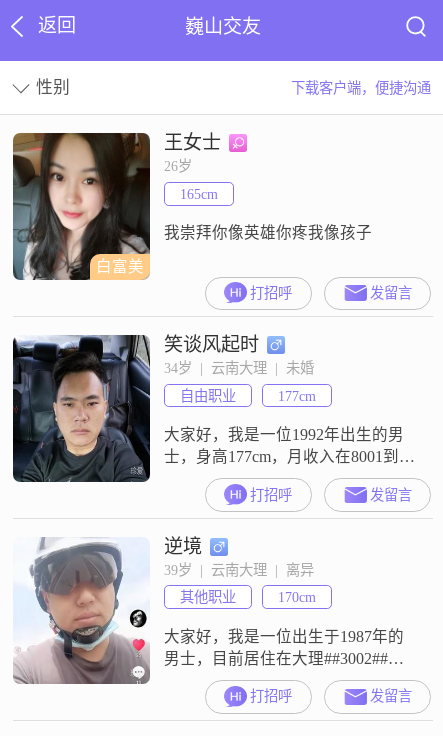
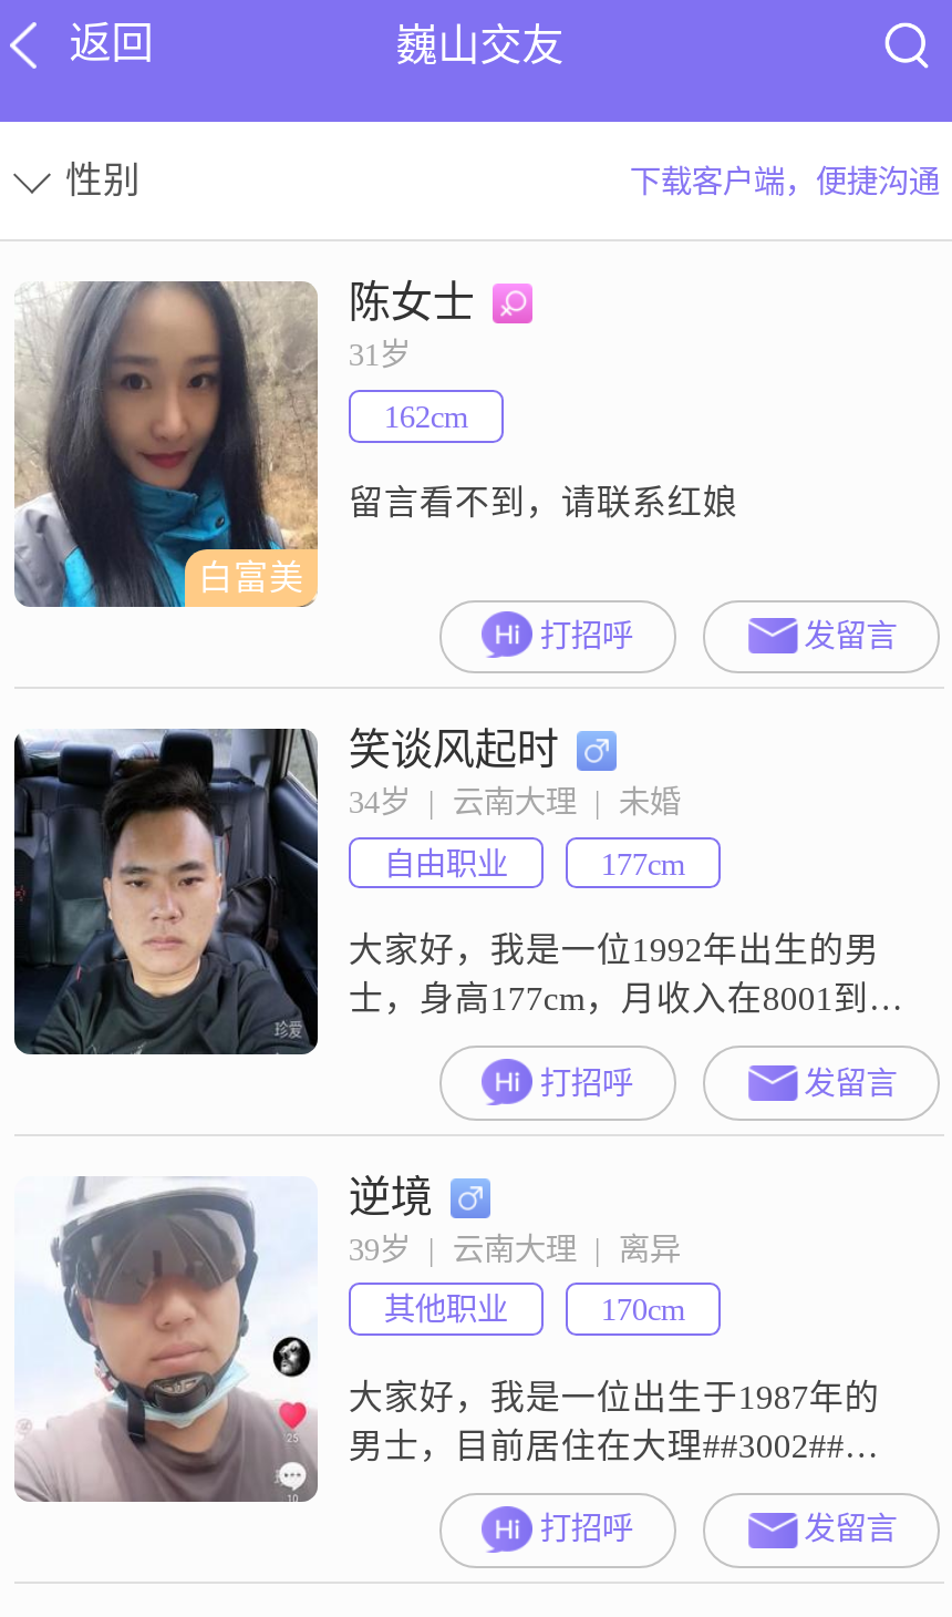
- [image]
- 王女士
- 26岁
+ [image]
+ 陈女士
+ 31岁

- 165cm
+ 162cm

- 我崇拜你像英雄你疼我像孩子
+ 留言看不到，请联系红娘
